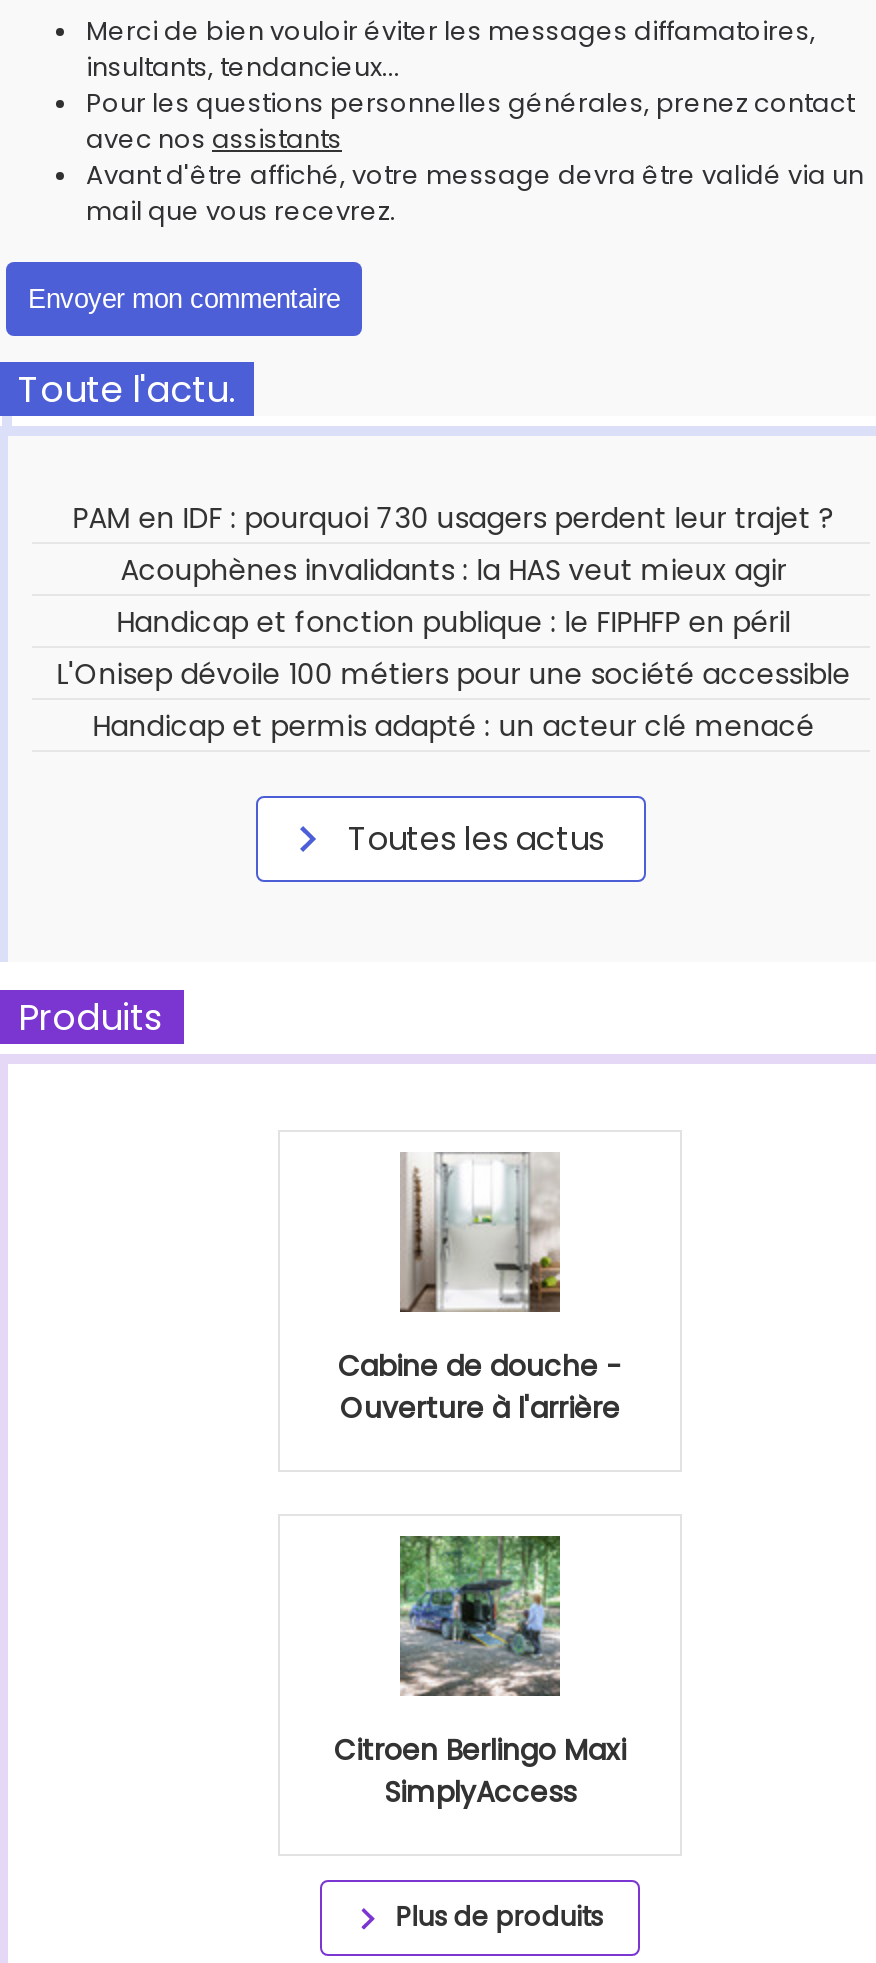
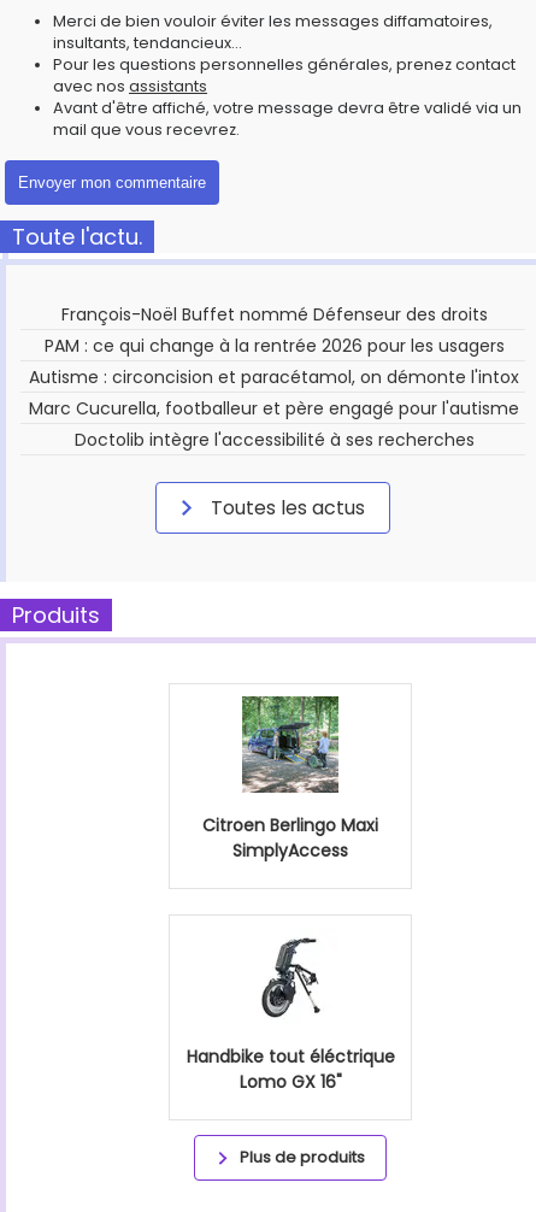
- PAM en IDF : pourquoi 730 usagers perdent leur trajet ?
- Acouphènes invalidants : la HAS veut mieux agir
- Handicap et fonction publique : le FIPHFP en péril
- L'Onisep dévoile 100 métiers pour une société accessible
- Handicap et permis adapté : un acteur clé menacé
+ François-Noël Buffet nommé Défenseur des droits
+ PAM : ce qui change à la rentrée 2026 pour les usagers
+ Autisme : circoncision et paracétamol, on démonte l'intox
+ Marc Cucurella, footballeur et père engagé pour l'autisme
+ Doctolib intègre l'accessibilité à ses recherches

- [image]
- Cabine de douche -
- Ouverture à l'arrière

moved up: [image] | Citroen Berlingo Maxi | SimplyAccess

+ [image]
+ Handbike tout éléctrique
+ Lomo GX 16"
